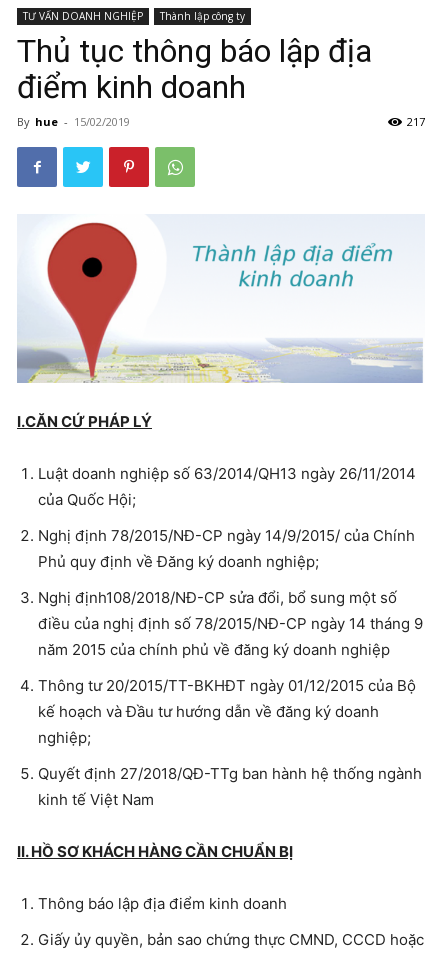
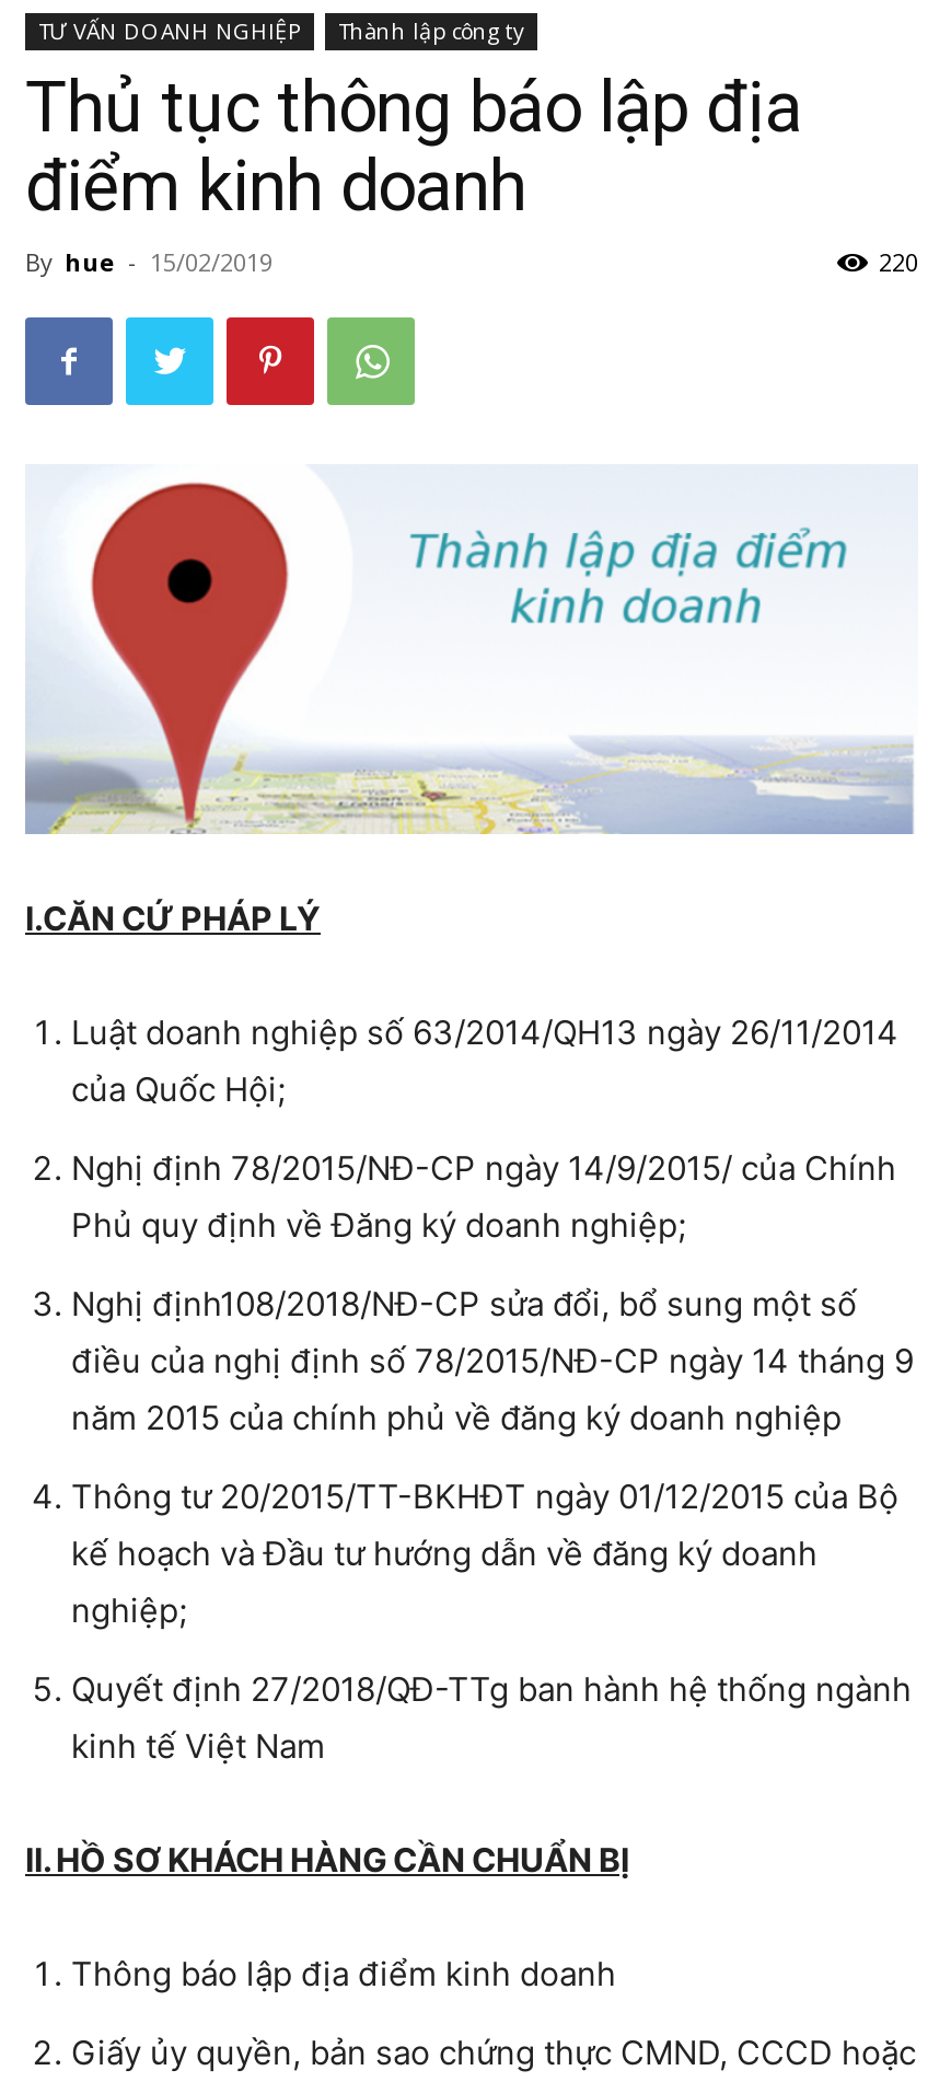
- 217
+ 220
